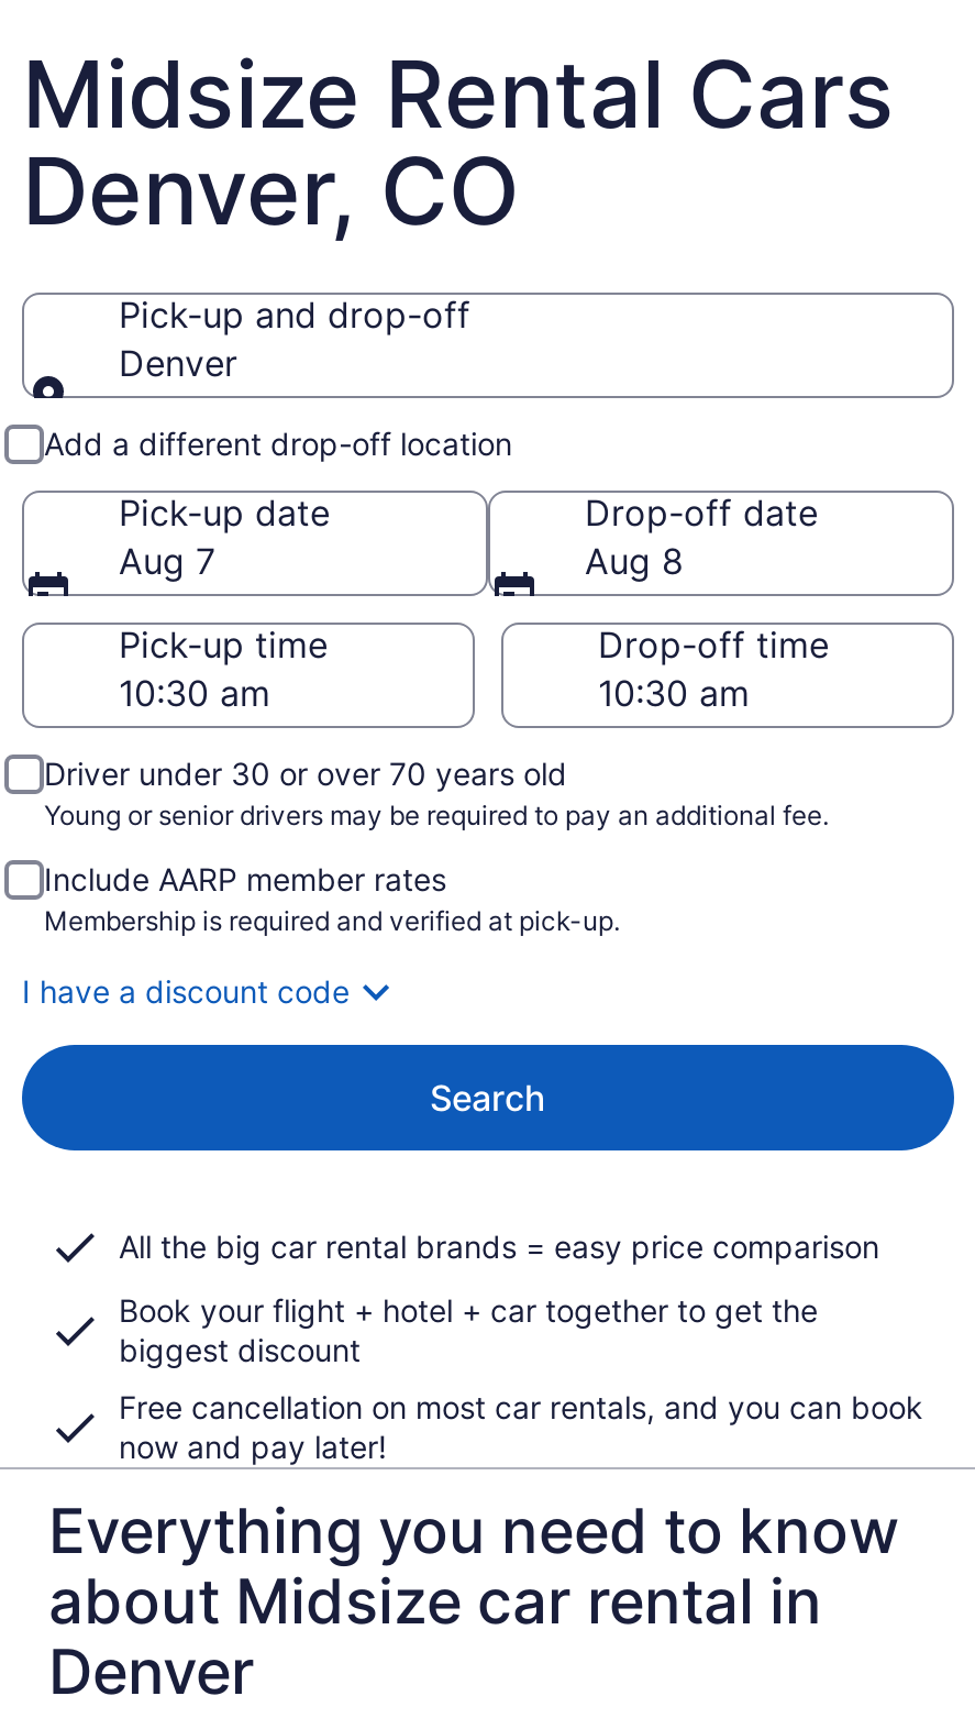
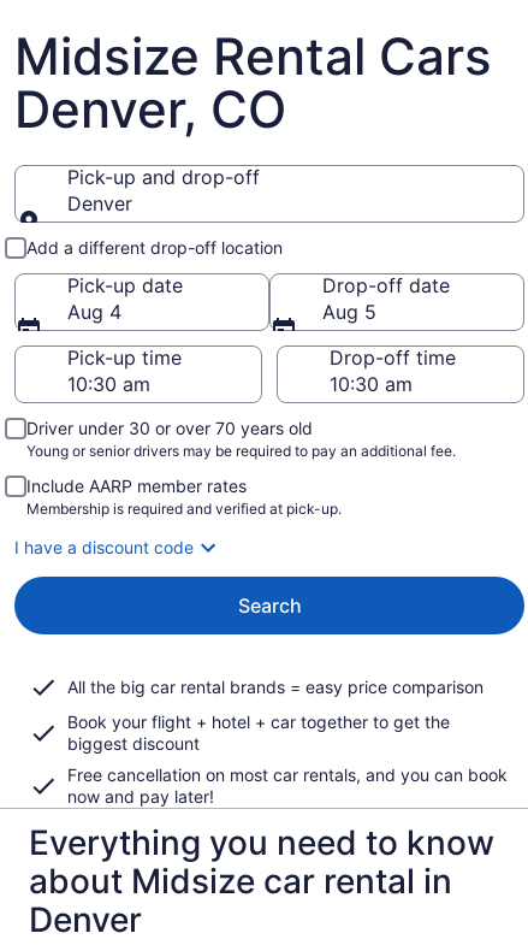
- Aug 7
+ Aug 4

- Aug 8
+ Aug 5
